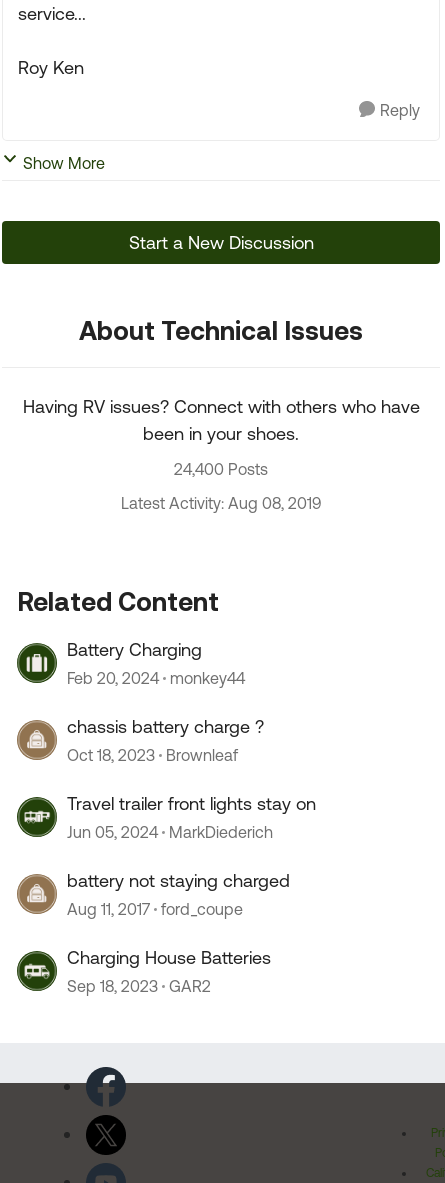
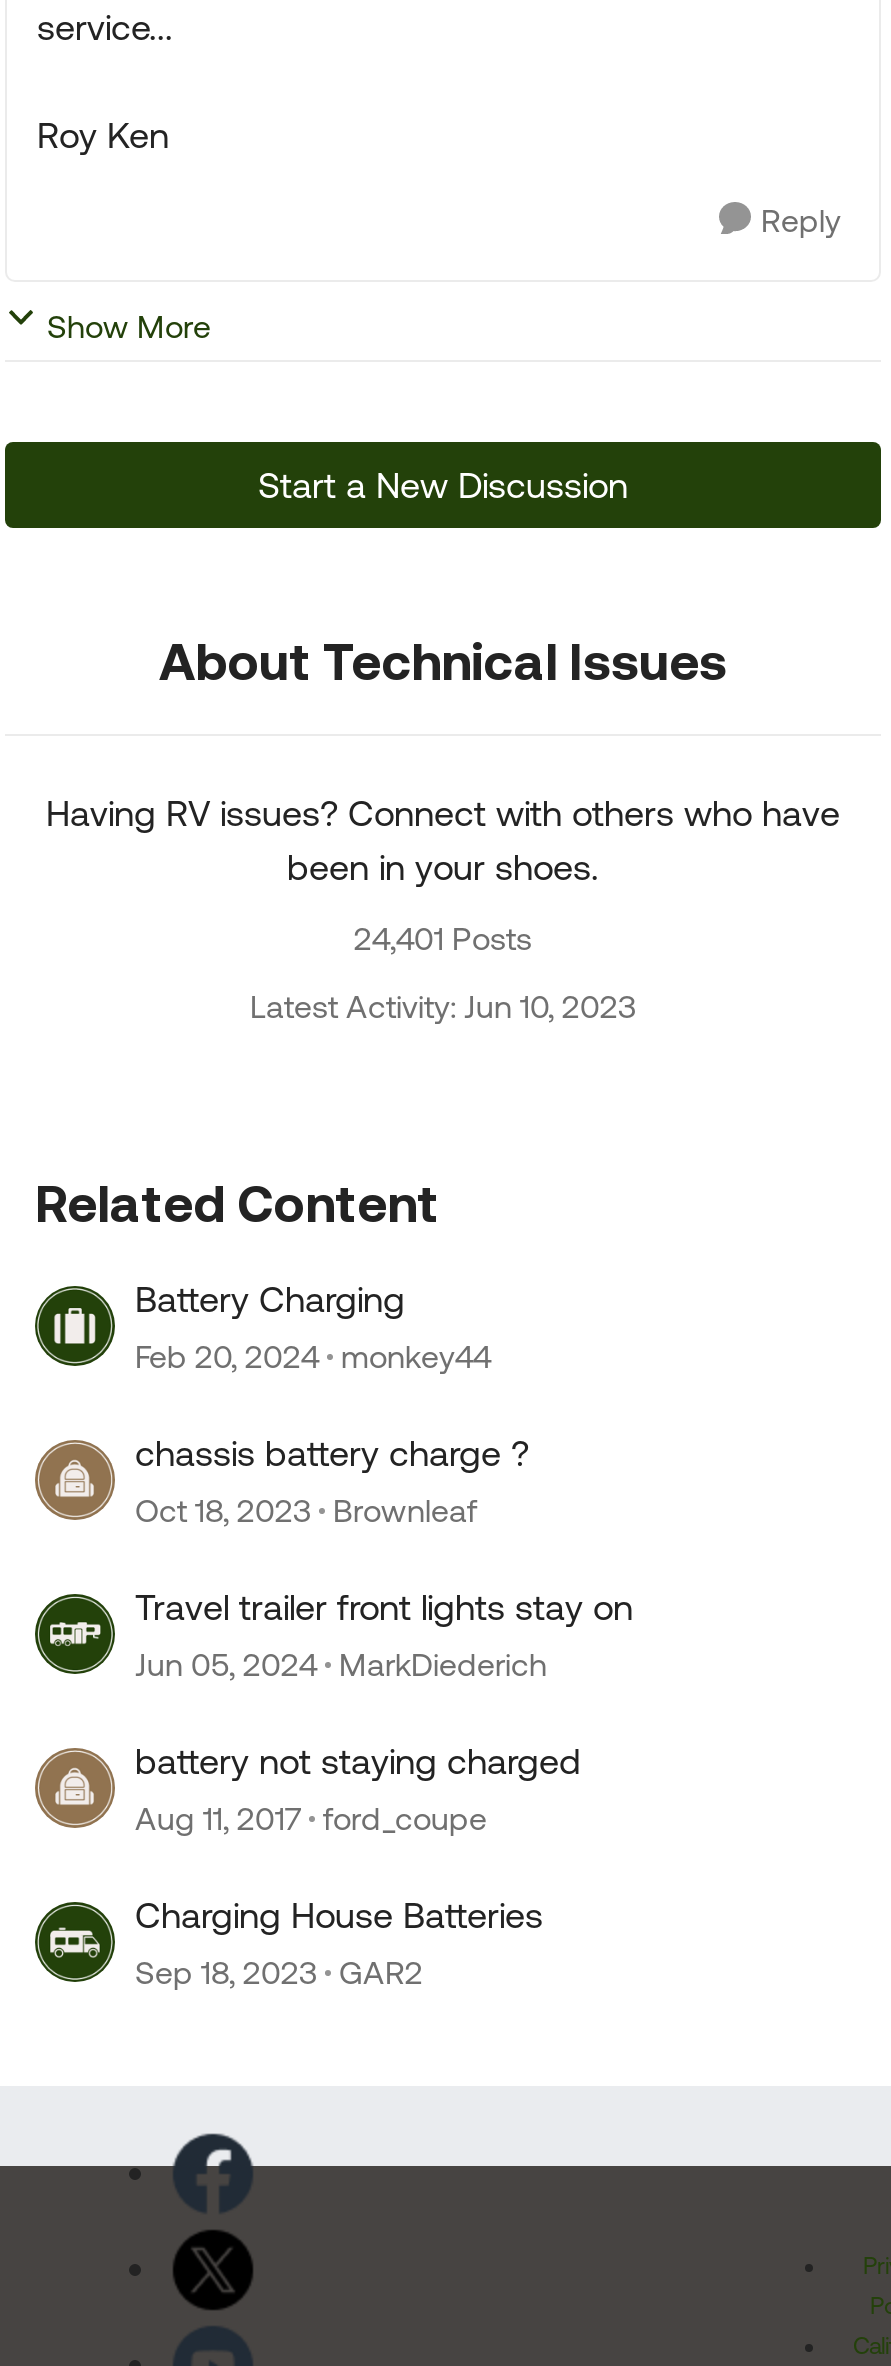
- 24,400 Posts
+ 24,401 Posts

- Latest Activity: Aug 08, 2019
+ Latest Activity: Jun 10, 2023
